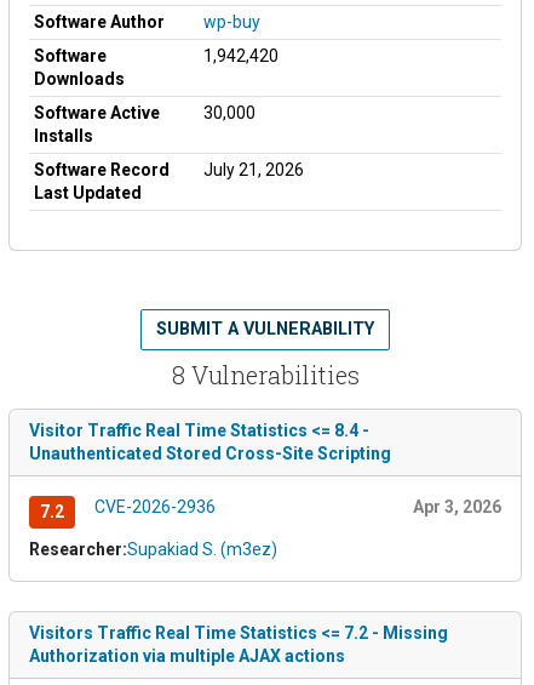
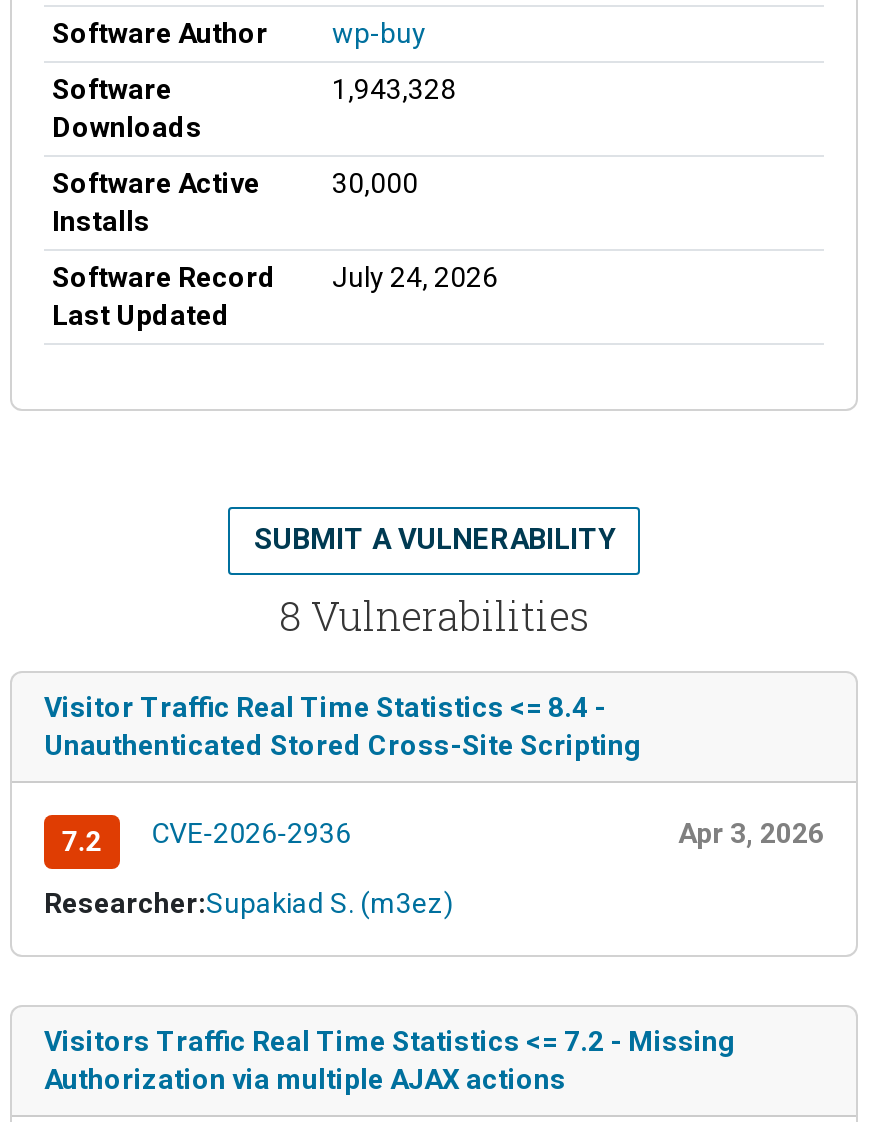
- 1,942,420
+ 1,943,328

- Software Record July 21, 2026
+ Software Record July 24, 2026
